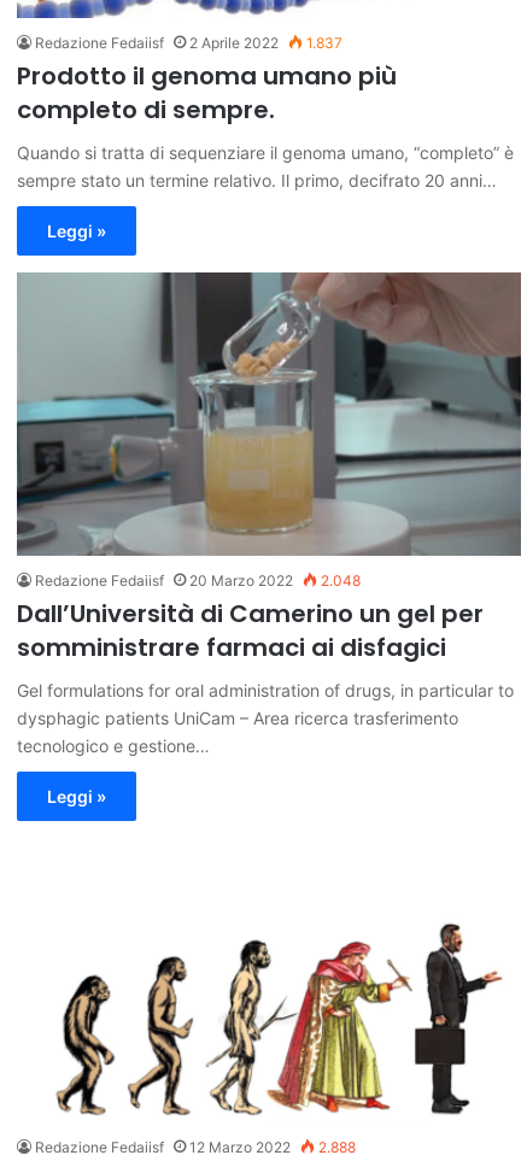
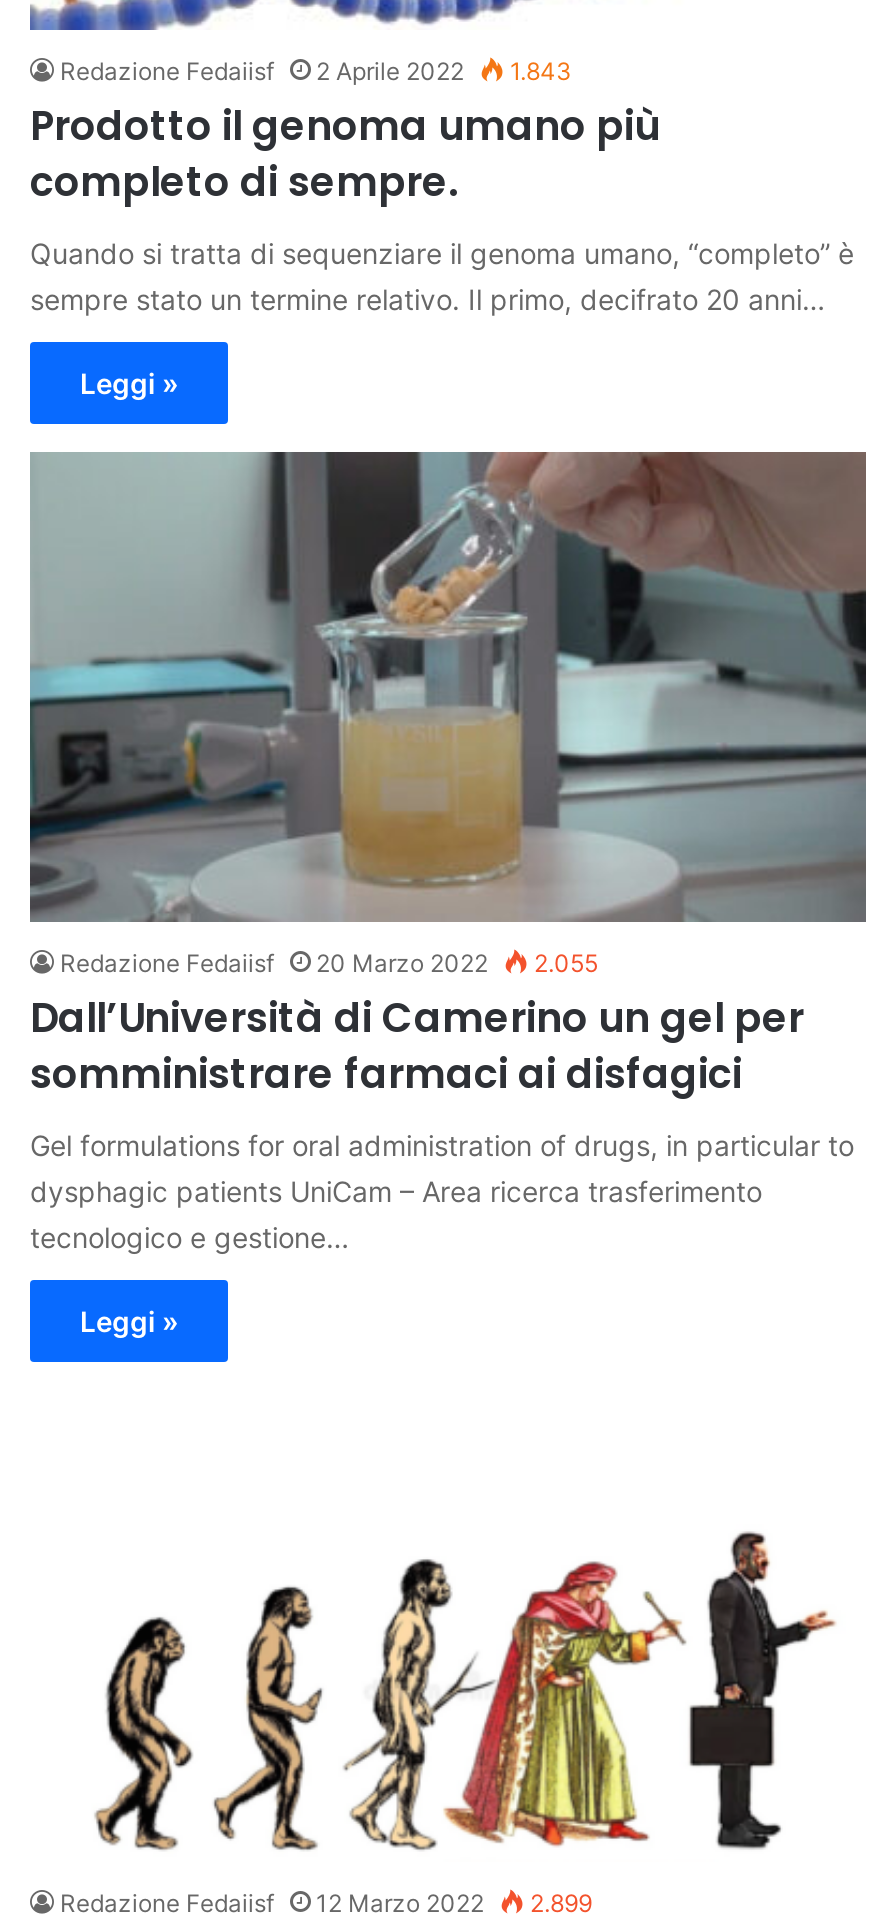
- Redazione Fedaiisf 2 Aprile 2022 1.837
+ Redazione Fedaiisf 2 Aprile 2022 1.843

- Redazione Fedaiisf 20 Marzo 2022 2.048
+ Redazione Fedaiisf 20 Marzo 2022 2.055

- Redazione Fedaiisf 12 Marzo 2022 2.888
+ Redazione Fedaiisf 12 Marzo 2022 2.899
